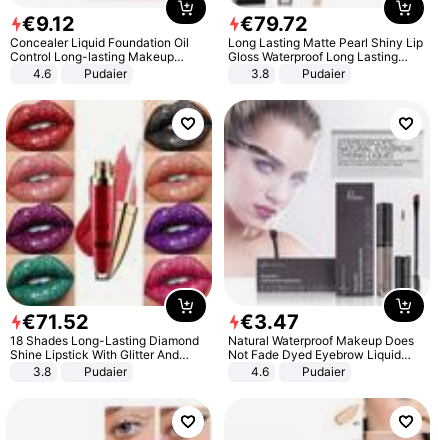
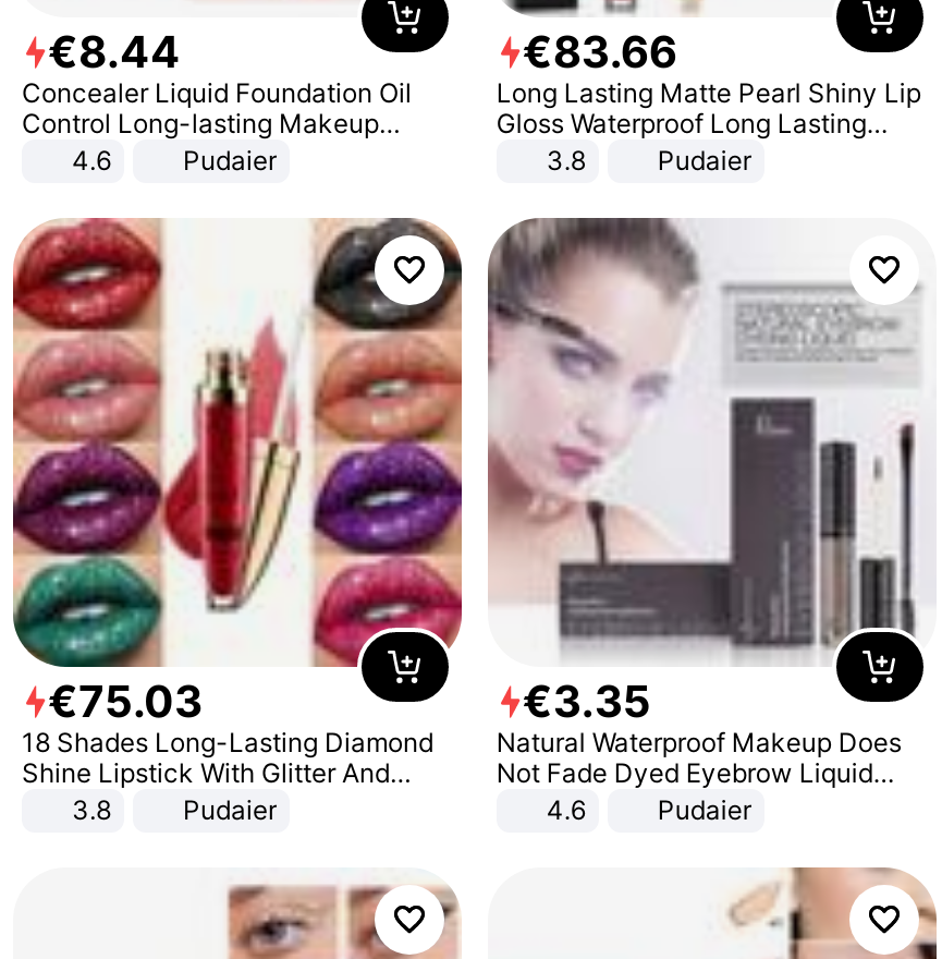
- €9.12
+ €8.44

- €79.72
+ €83.66

- €71.52
+ €75.03

- €3.47
+ €3.35
